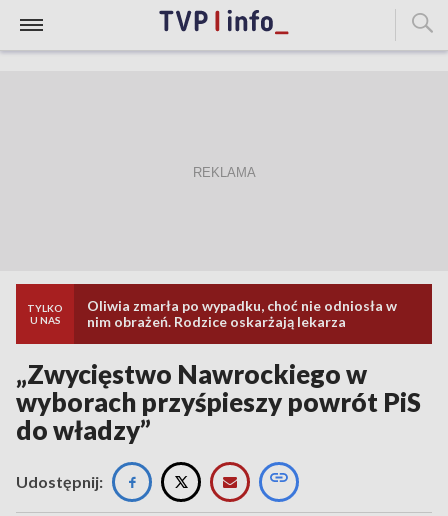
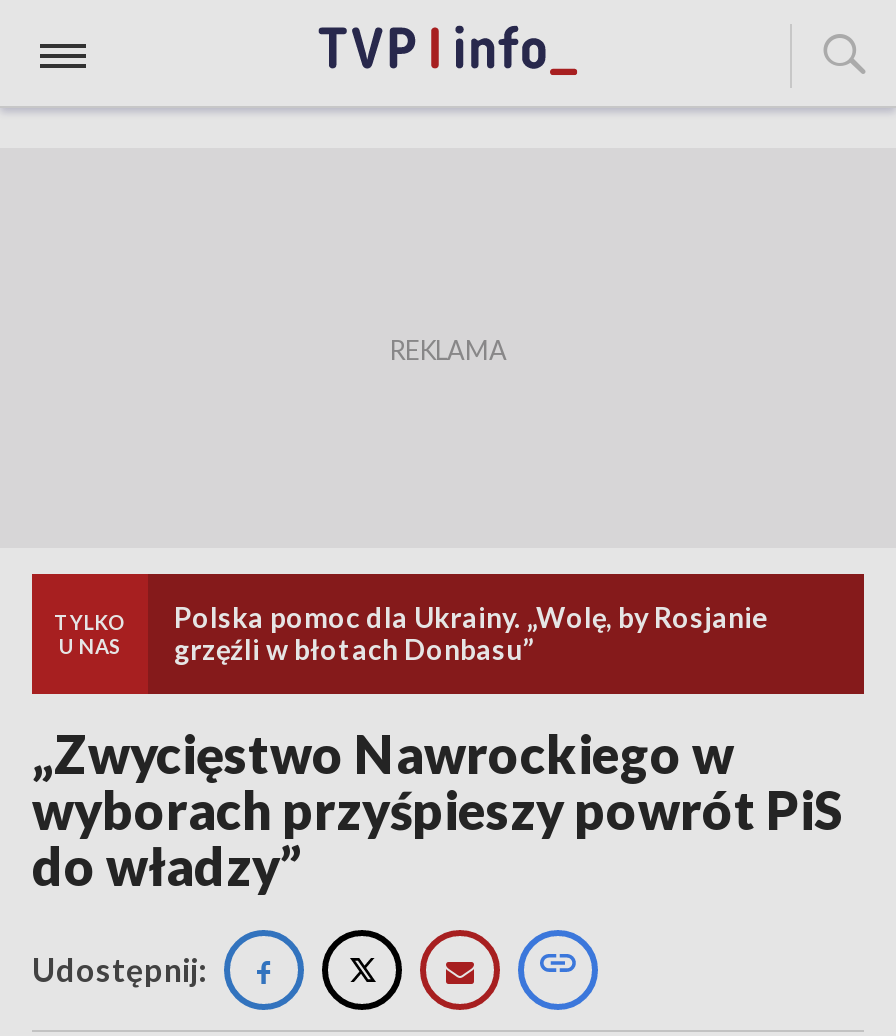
- Oliwia zmarła po wypadku, choć nie odniosła w
- nim obrażeń. Rodzice oskarżają lekarza
+ Polska pomoc dla Ukrainy. „Wolę, by Rosjanie
+ grzęźli w błotach Donbasu”
